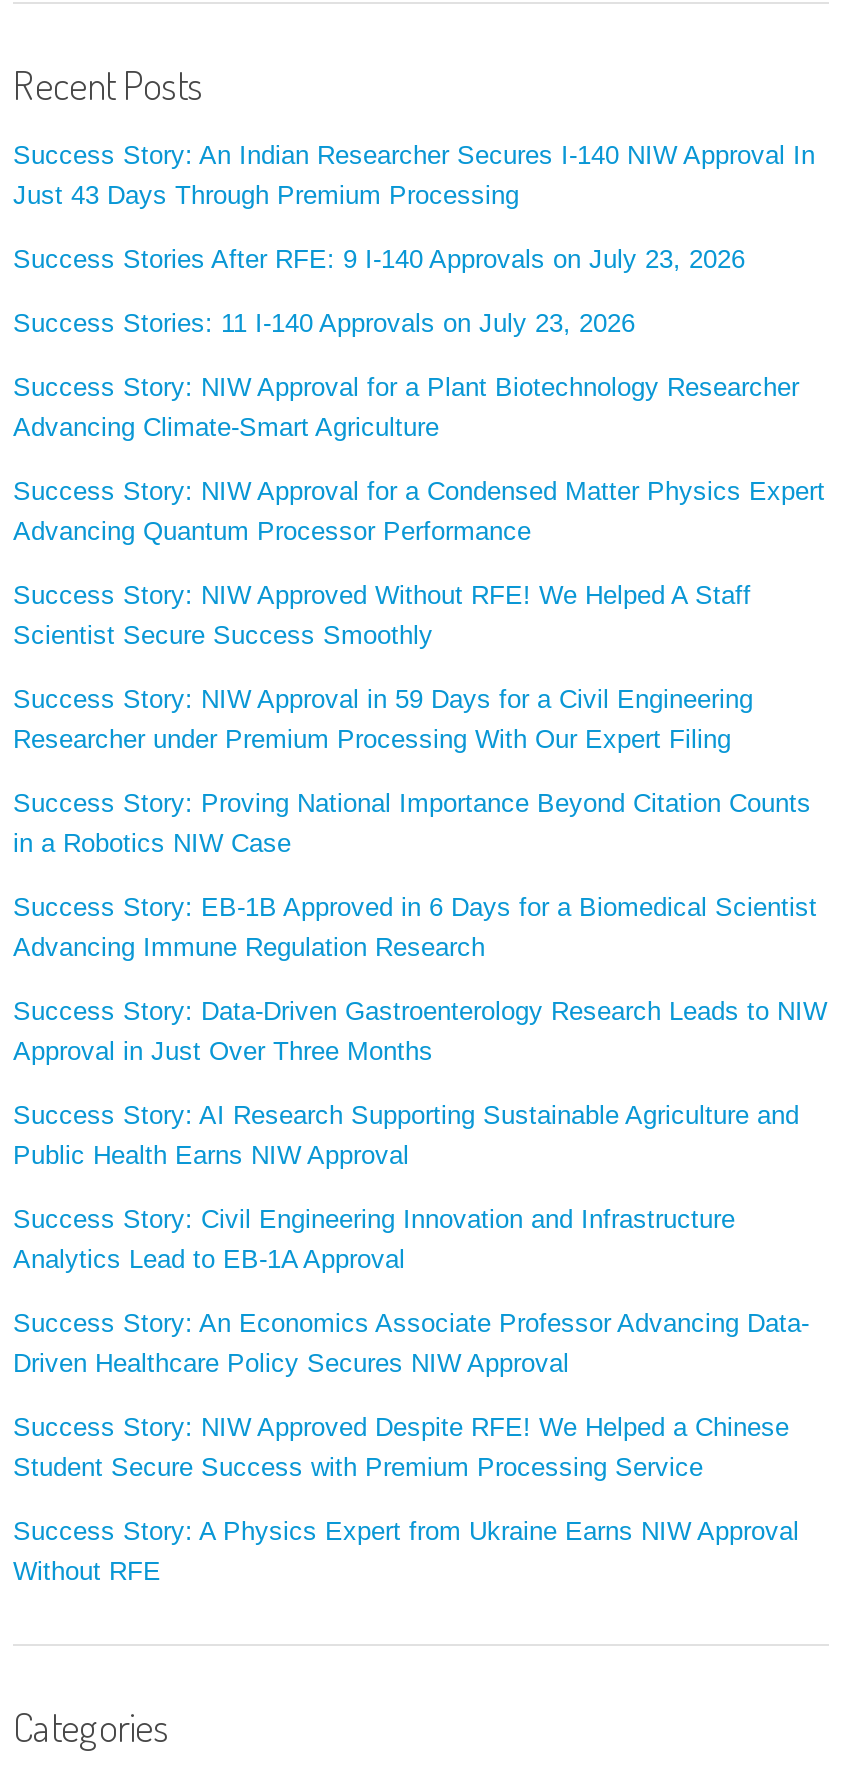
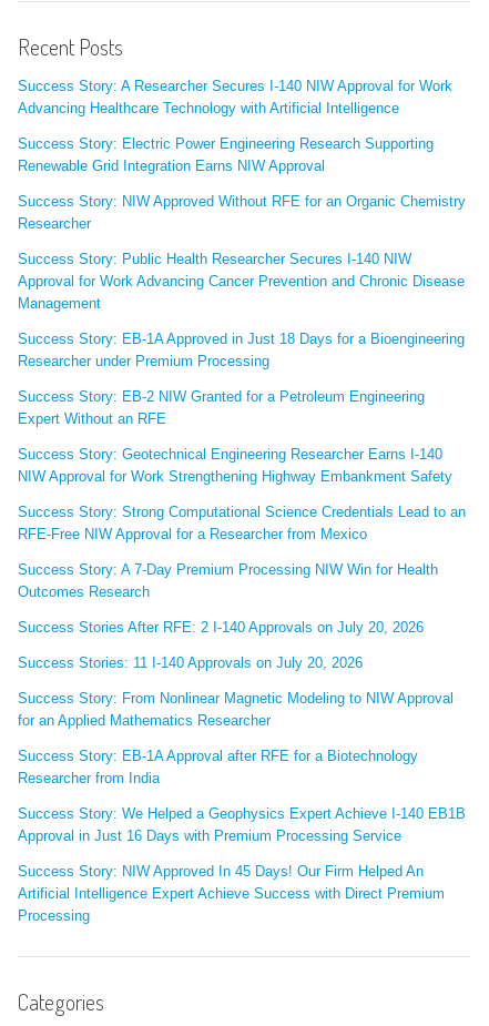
- Success Story: An Indian Researcher Secures I-140 NIW Approval In
- Just 43 Days Through Premium Processing
+ Success Story: A Researcher Secures I-140 NIW Approval for Work
+ Advancing Healthcare Technology with Artificial Intelligence

- Success Stories After RFE: 9 I-140 Approvals on July 23, 2026
+ Success Story: Electric Power Engineering Research Supporting
+ Renewable Grid Integration Earns NIW Approval

- Success Stories: 11 I-140 Approvals on July 23, 2026
+ Success Story: NIW Approved Without RFE for an Organic Chemistry
+ Researcher

- Success Story: NIW Approval for a Plant Biotechnology Researcher
- Advancing Climate-Smart Agriculture
+ Success Story: Public Health Researcher Secures I-140 NIW
+ Approval for Work Advancing Cancer Prevention and Chronic Disease
+ Management

- Success Story: NIW Approval for a Condensed Matter Physics Expert
- Advancing Quantum Processor Performance
+ Success Story: EB-1A Approved in Just 18 Days for a Bioengineering
+ Researcher under Premium Processing

- Success Story: NIW Approved Without RFE! We Helped A Staff
- Scientist Secure Success Smoothly
+ Success Story: EB-2 NIW Granted for a Petroleum Engineering
+ Expert Without an RFE

- Success Story: NIW Approval in 59 Days for a Civil Engineering
- Researcher under Premium Processing With Our Expert Filing
+ Success Story: Geotechnical Engineering Researcher Earns I-140
+ NIW Approval for Work Strengthening Highway Embankment Safety

- Success Story: Proving National Importance Beyond Citation Counts
- in a Robotics NIW Case
+ Success Story: Strong Computational Science Credentials Lead to an
+ RFE-Free NIW Approval for a Researcher from Mexico

- Success Story: EB-1B Approved in 6 Days for a Biomedical Scientist
- Advancing Immune Regulation Research
+ Success Story: A 7-Day Premium Processing NIW Win for Health
+ Outcomes Research

- Success Story: Data-Driven Gastroenterology Research Leads to NIW
- Approval in Just Over Three Months
+ Success Stories After RFE: 2 I-140 Approvals on July 20, 2026

- Success Story: AI Research Supporting Sustainable Agriculture and
- Public Health Earns NIW Approval
+ Success Stories: 11 I-140 Approvals on July 20, 2026

- Success Story: Civil Engineering Innovation and Infrastructure
- Analytics Lead to EB-1A Approval
+ Success Story: From Nonlinear Magnetic Modeling to NIW Approval
+ for an Applied Mathematics Researcher

- Success Story: An Economics Associate Professor Advancing Data-
- Driven Healthcare Policy Secures NIW Approval
+ Success Story: EB-1A Approval after RFE for a Biotechnology
+ Researcher from India

- Success Story: NIW Approved Despite RFE! We Helped a Chinese
- Student Secure Success with Premium Processing Service
+ Success Story: We Helped a Geophysics Expert Achieve I-140 EB1B
+ Approval in Just 16 Days with Premium Processing Service

- Success Story: A Physics Expert from Ukraine Earns NIW Approval
- Without RFE
+ Success Story: NIW Approved In 45 Days! Our Firm Helped An
+ Artificial Intelligence Expert Achieve Success with Direct Premium
+ Processing
